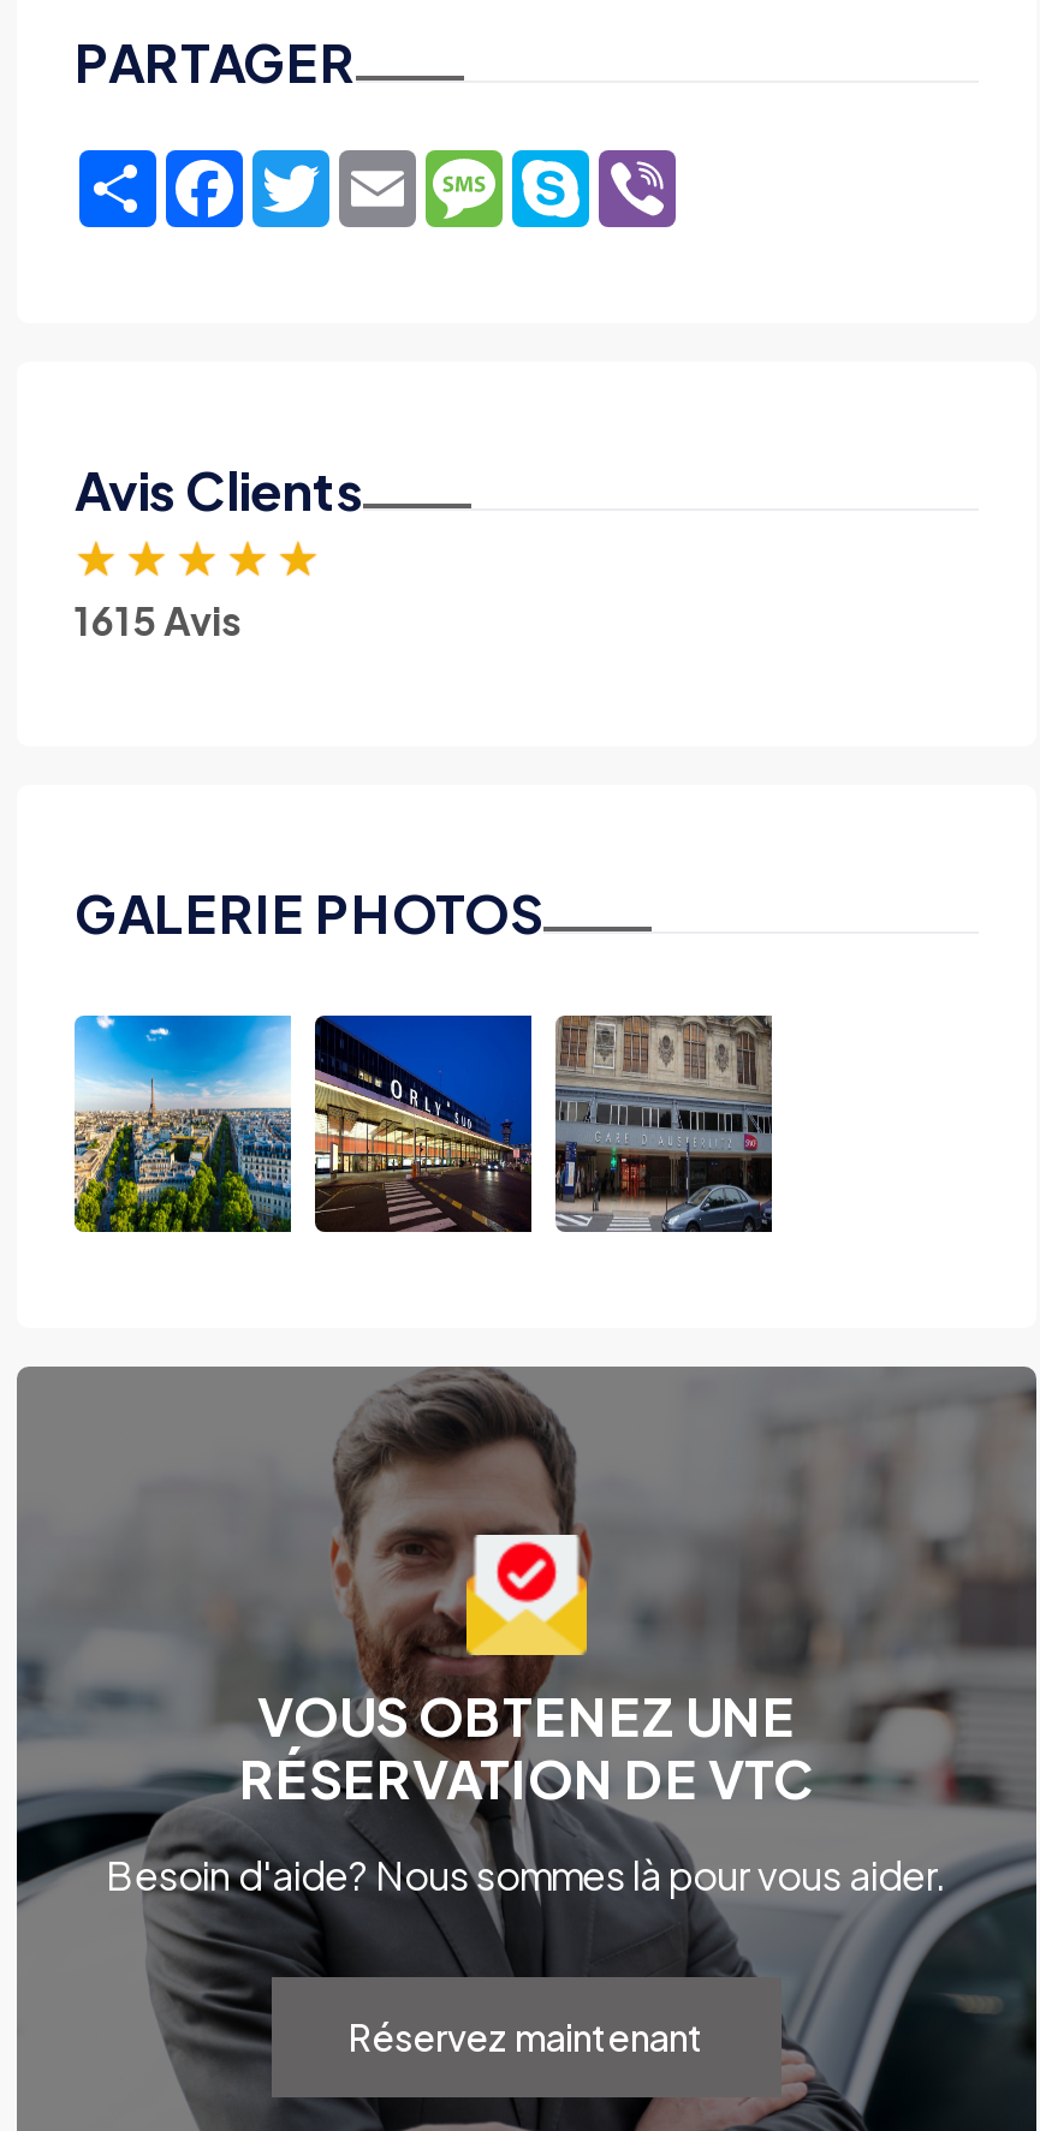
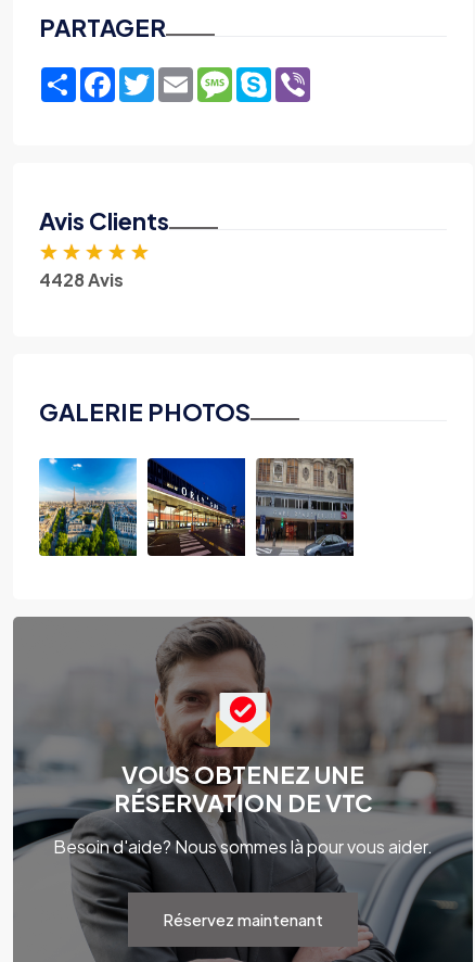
- 1615 Avis
+ 4428 Avis
